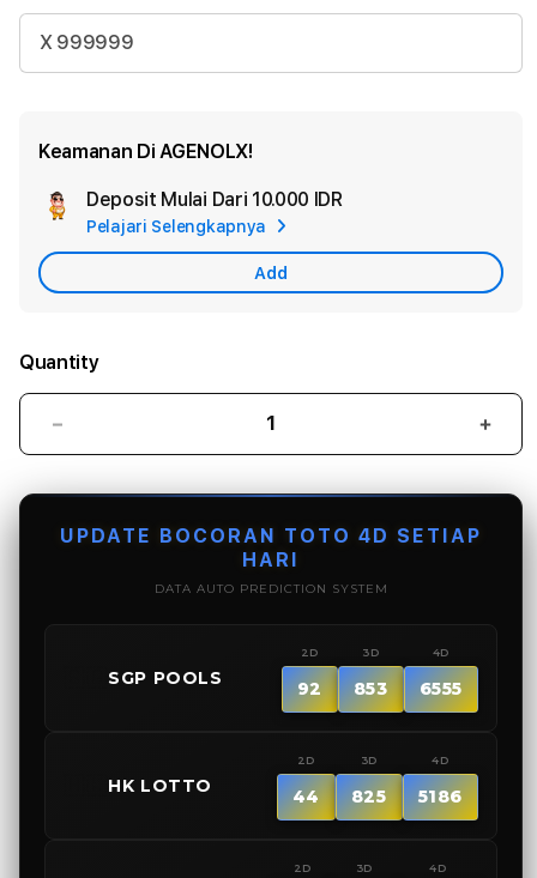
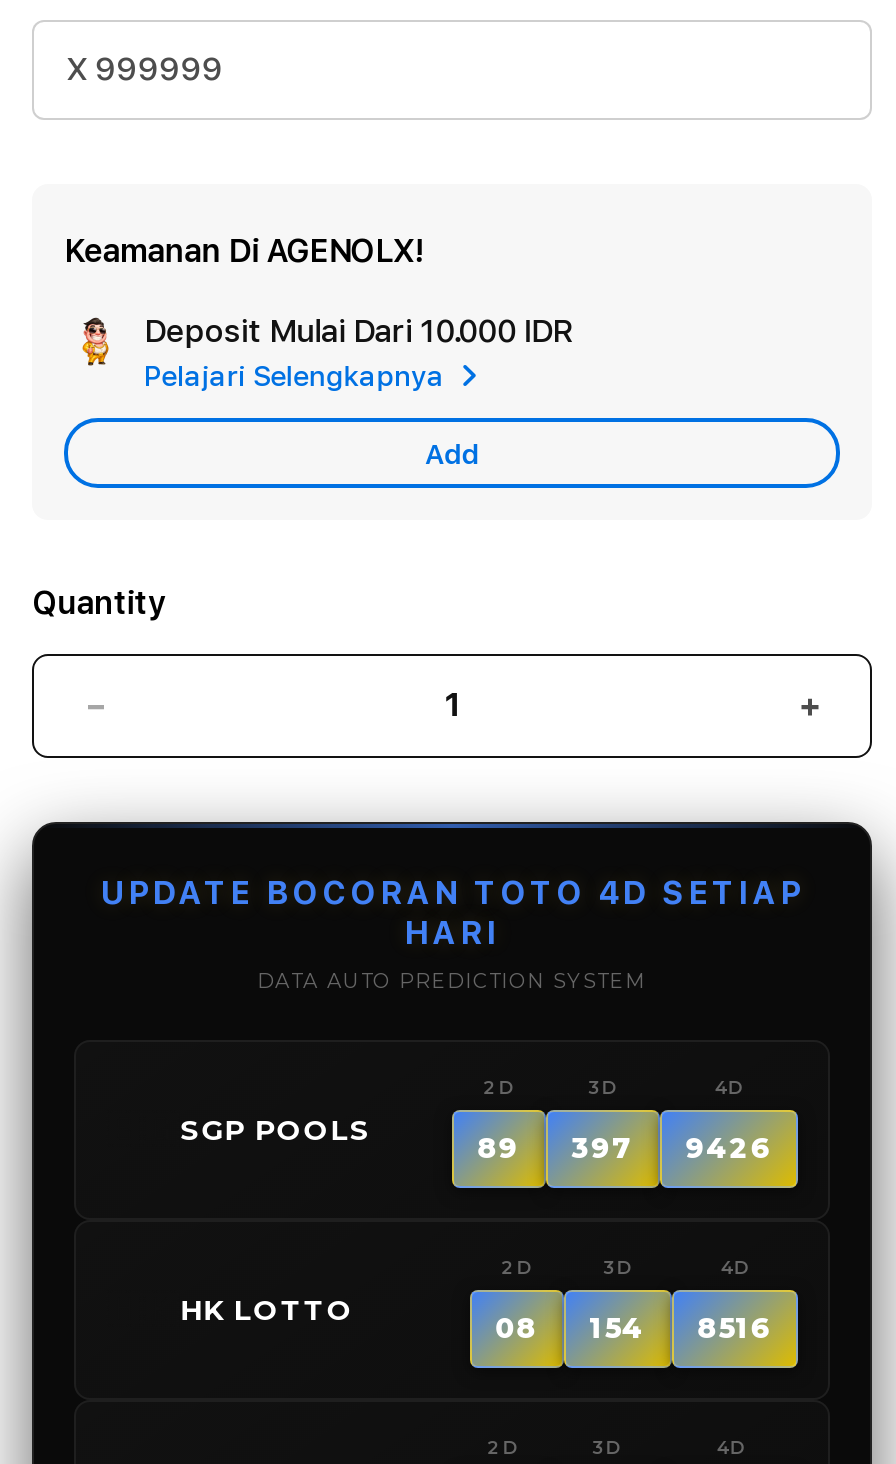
- 92
+ 89

- 853
+ 397

- 6555
+ 9426

- 44
+ 08

- 825
+ 154

- 5186
+ 8516
